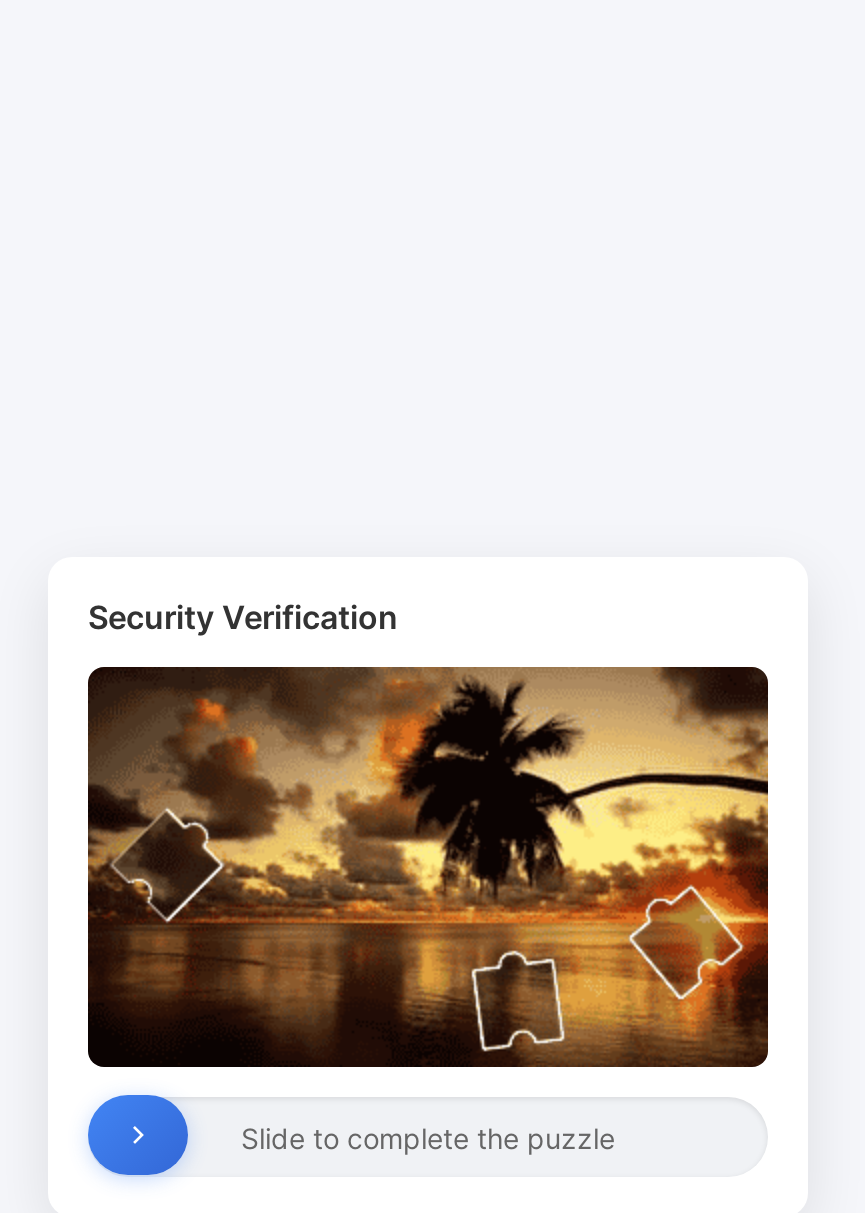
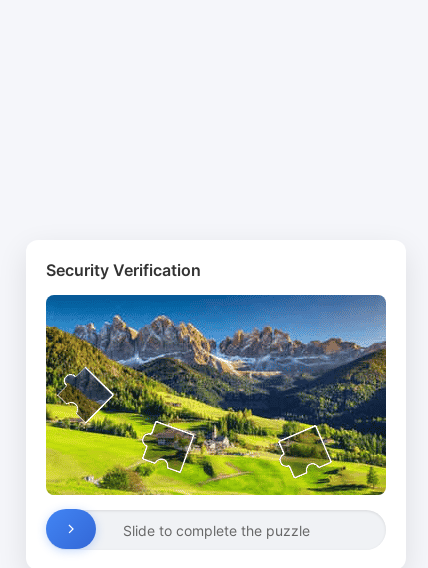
- [image]
+ [image]
